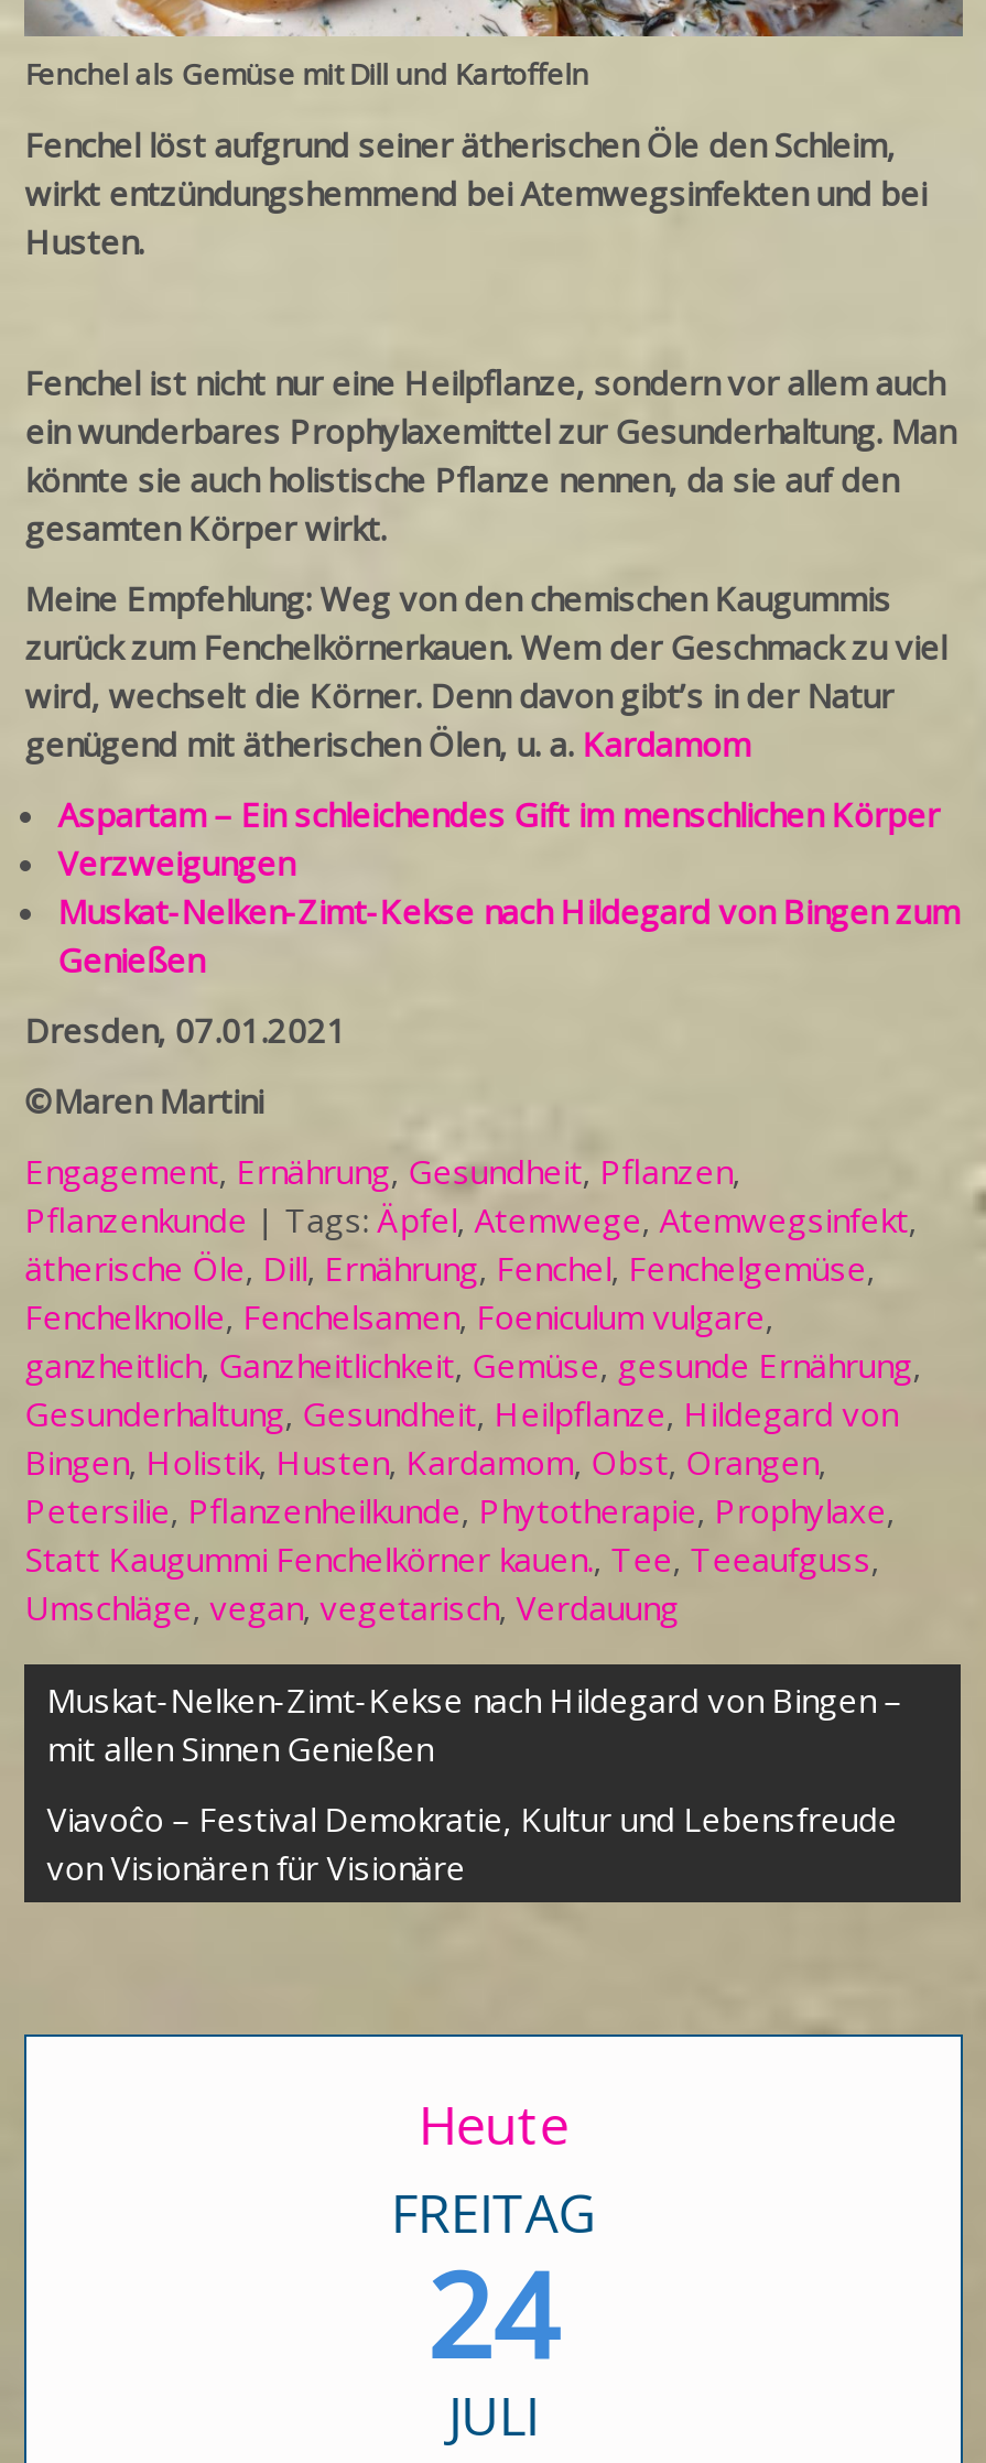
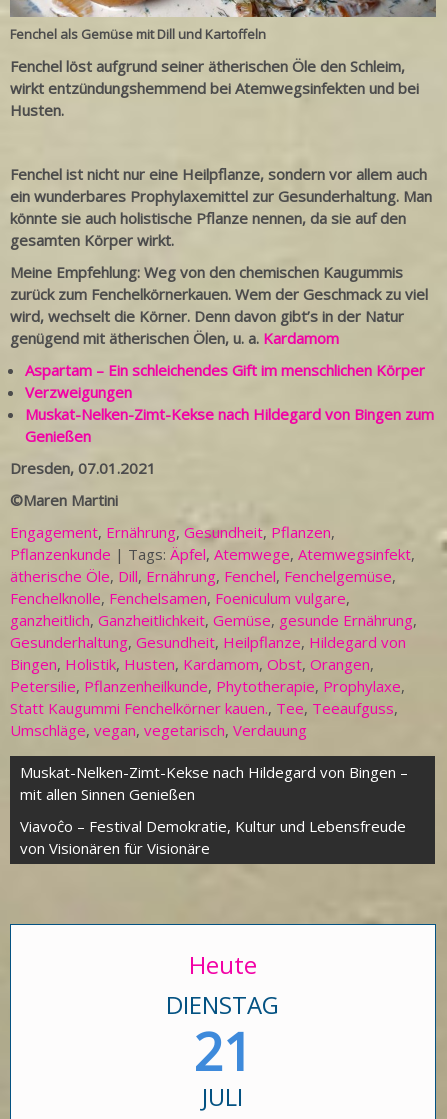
- FREITAG
- 24
+ DIENSTAG
+ 21
